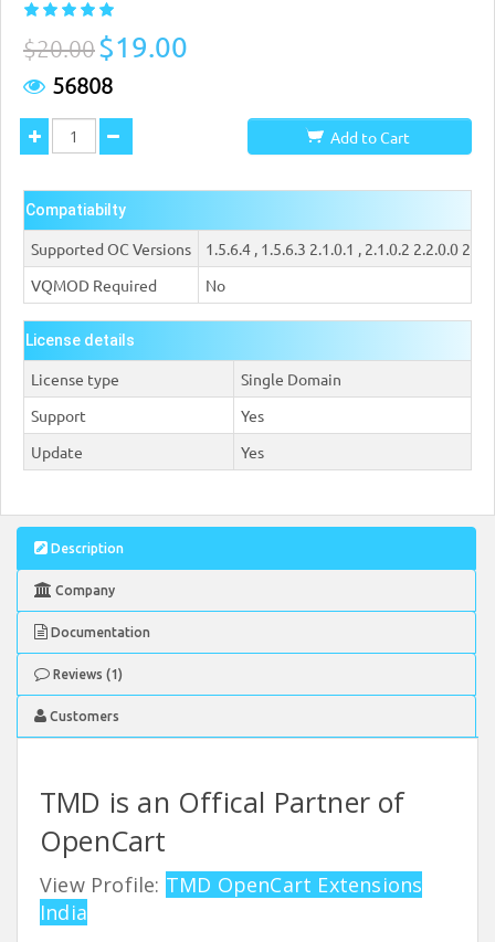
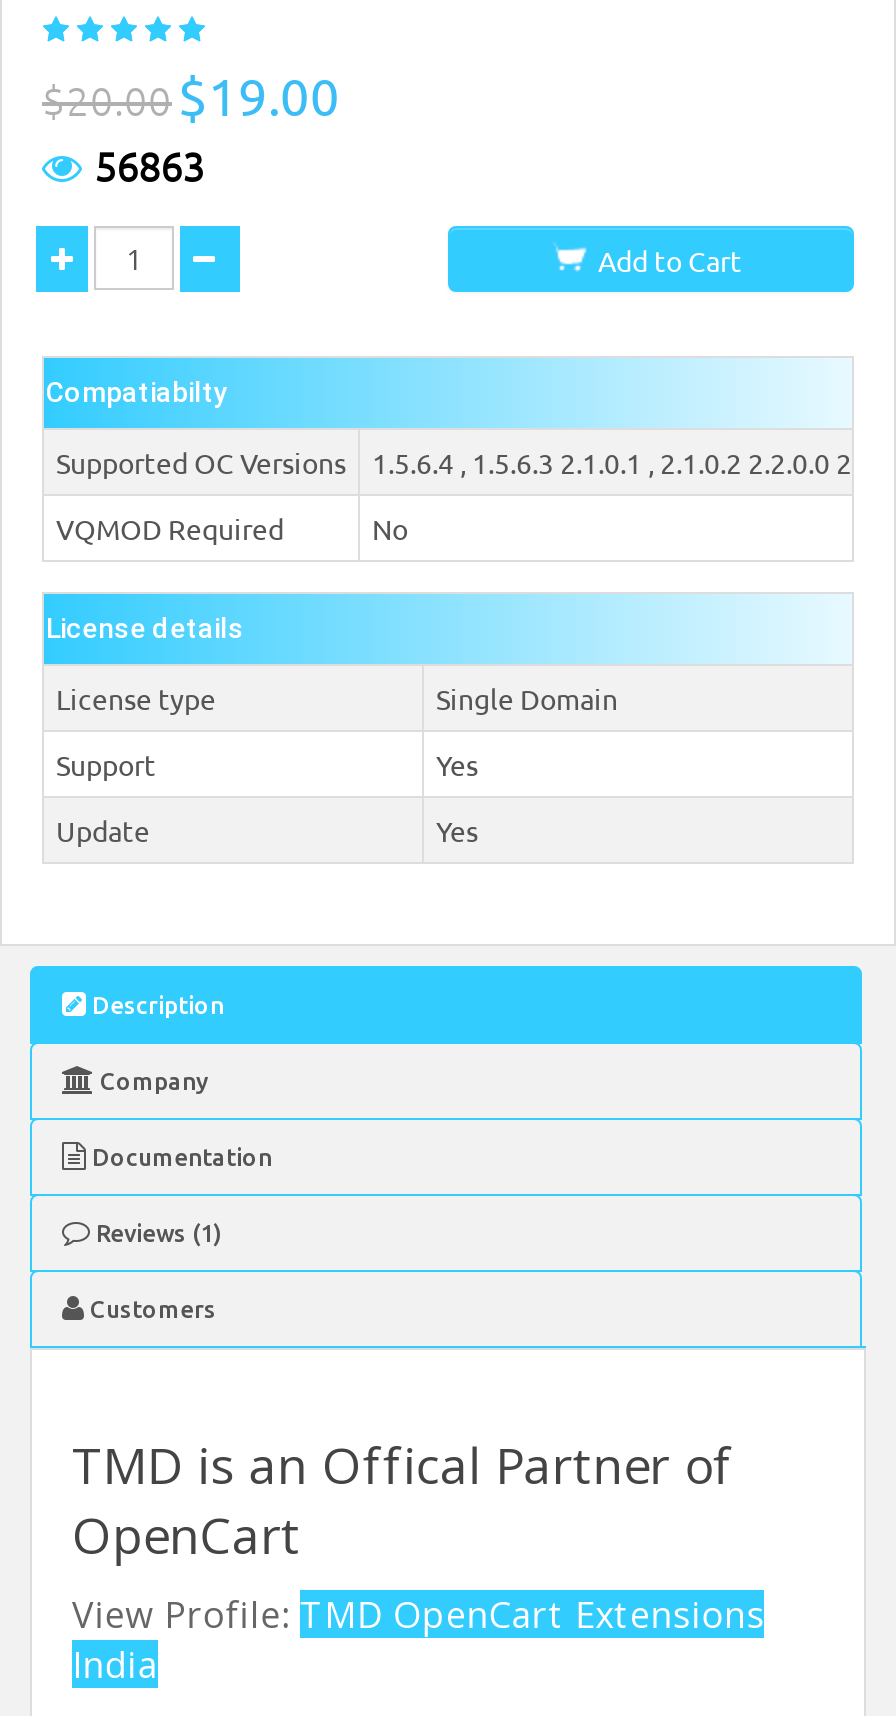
- 56808
+ 56863
